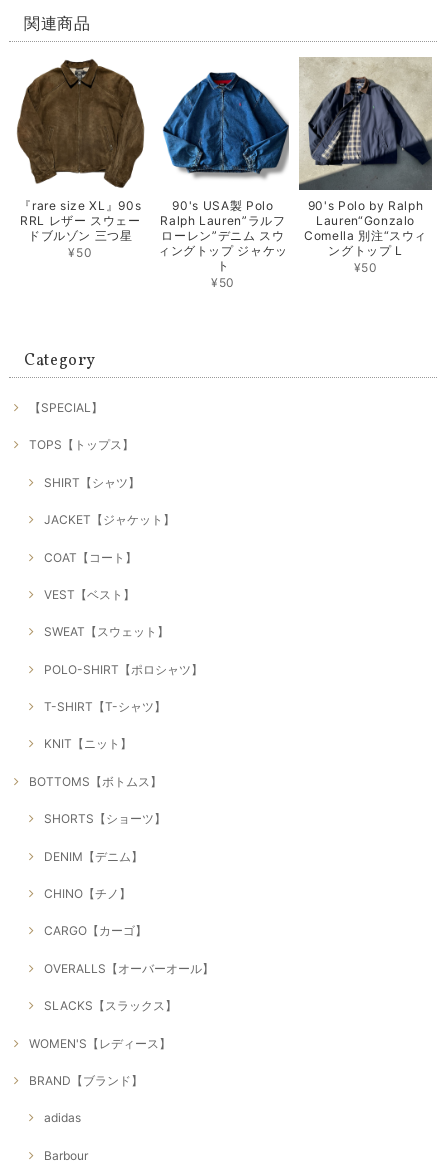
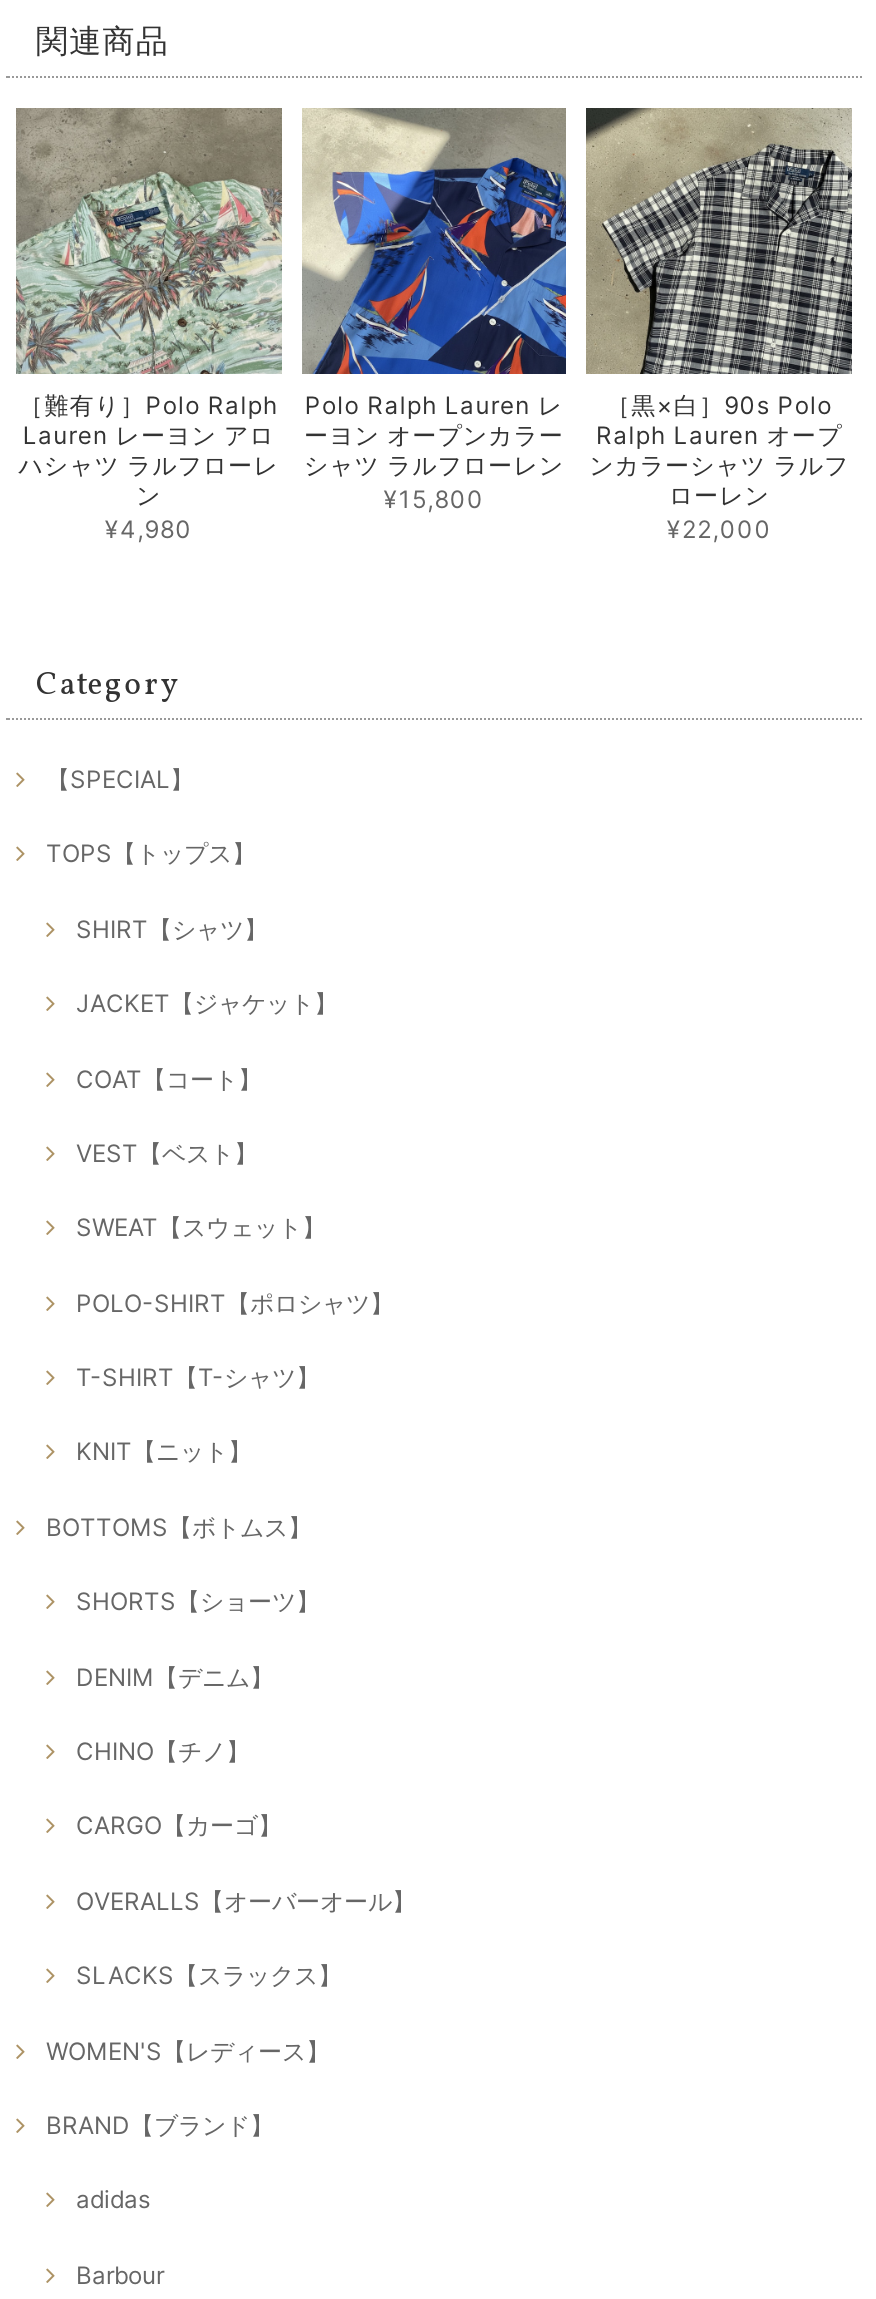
- [image]
- 『rare size XL』90s
- RRL レザー スウェー
- ドブルゾン 三つ星
- ¥50
+ [image]
+ ［難有り］Polo Ralph
+ Lauren レーヨン アロ
+ ハシャツ ラルフローレ
+ ン
+ ¥4,980

- [image]
- 90's Polo by Ralph
- Lauren“Gonzalo
- Comella 別注“スウィ
- ングトップ L
- ¥50
+ [image]
+ ［黒×白］90s Polo
+ Ralph Lauren オープ
+ ンカラーシャツ ラルフ
+ ローレン
+ ¥22,000

- [image]
- 90's USA製 Polo
- Ralph Lauren”ラルフ
- ローレン”デニム スウ
- ィングトップ ジャケッ
- ト
- ¥50
+ [image]
+ Polo Ralph Lauren レ
+ ーヨン オープンカラー
+ シャツ ラルフローレン
+ ¥15,800
